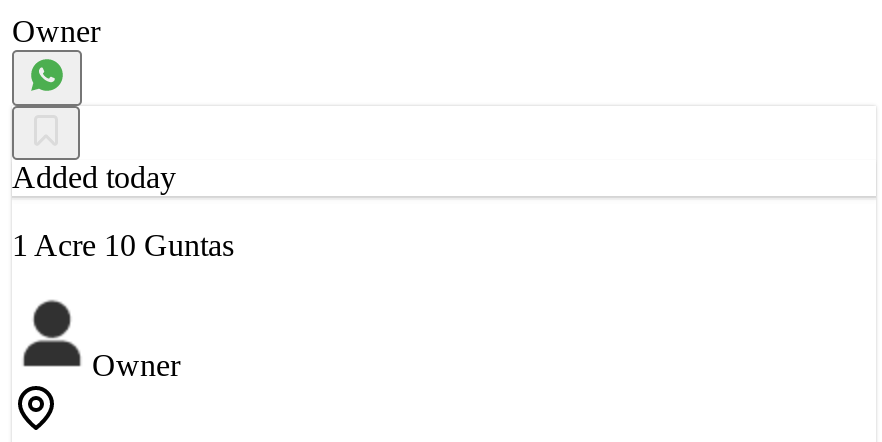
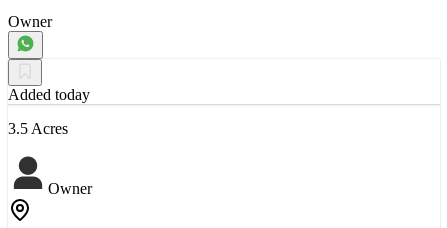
- 1 Acre 10 Guntas
+ 3.5 Acres
